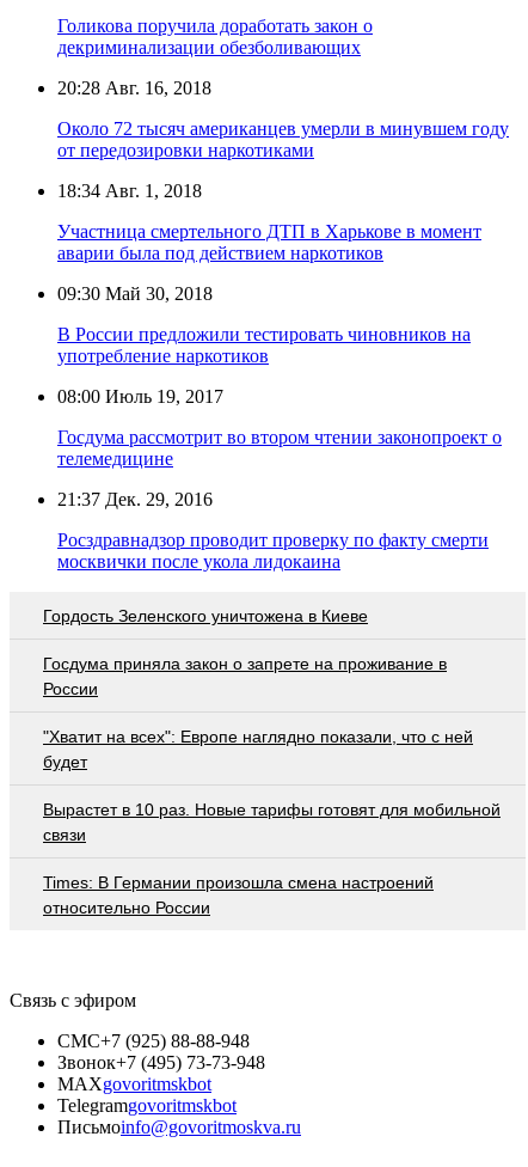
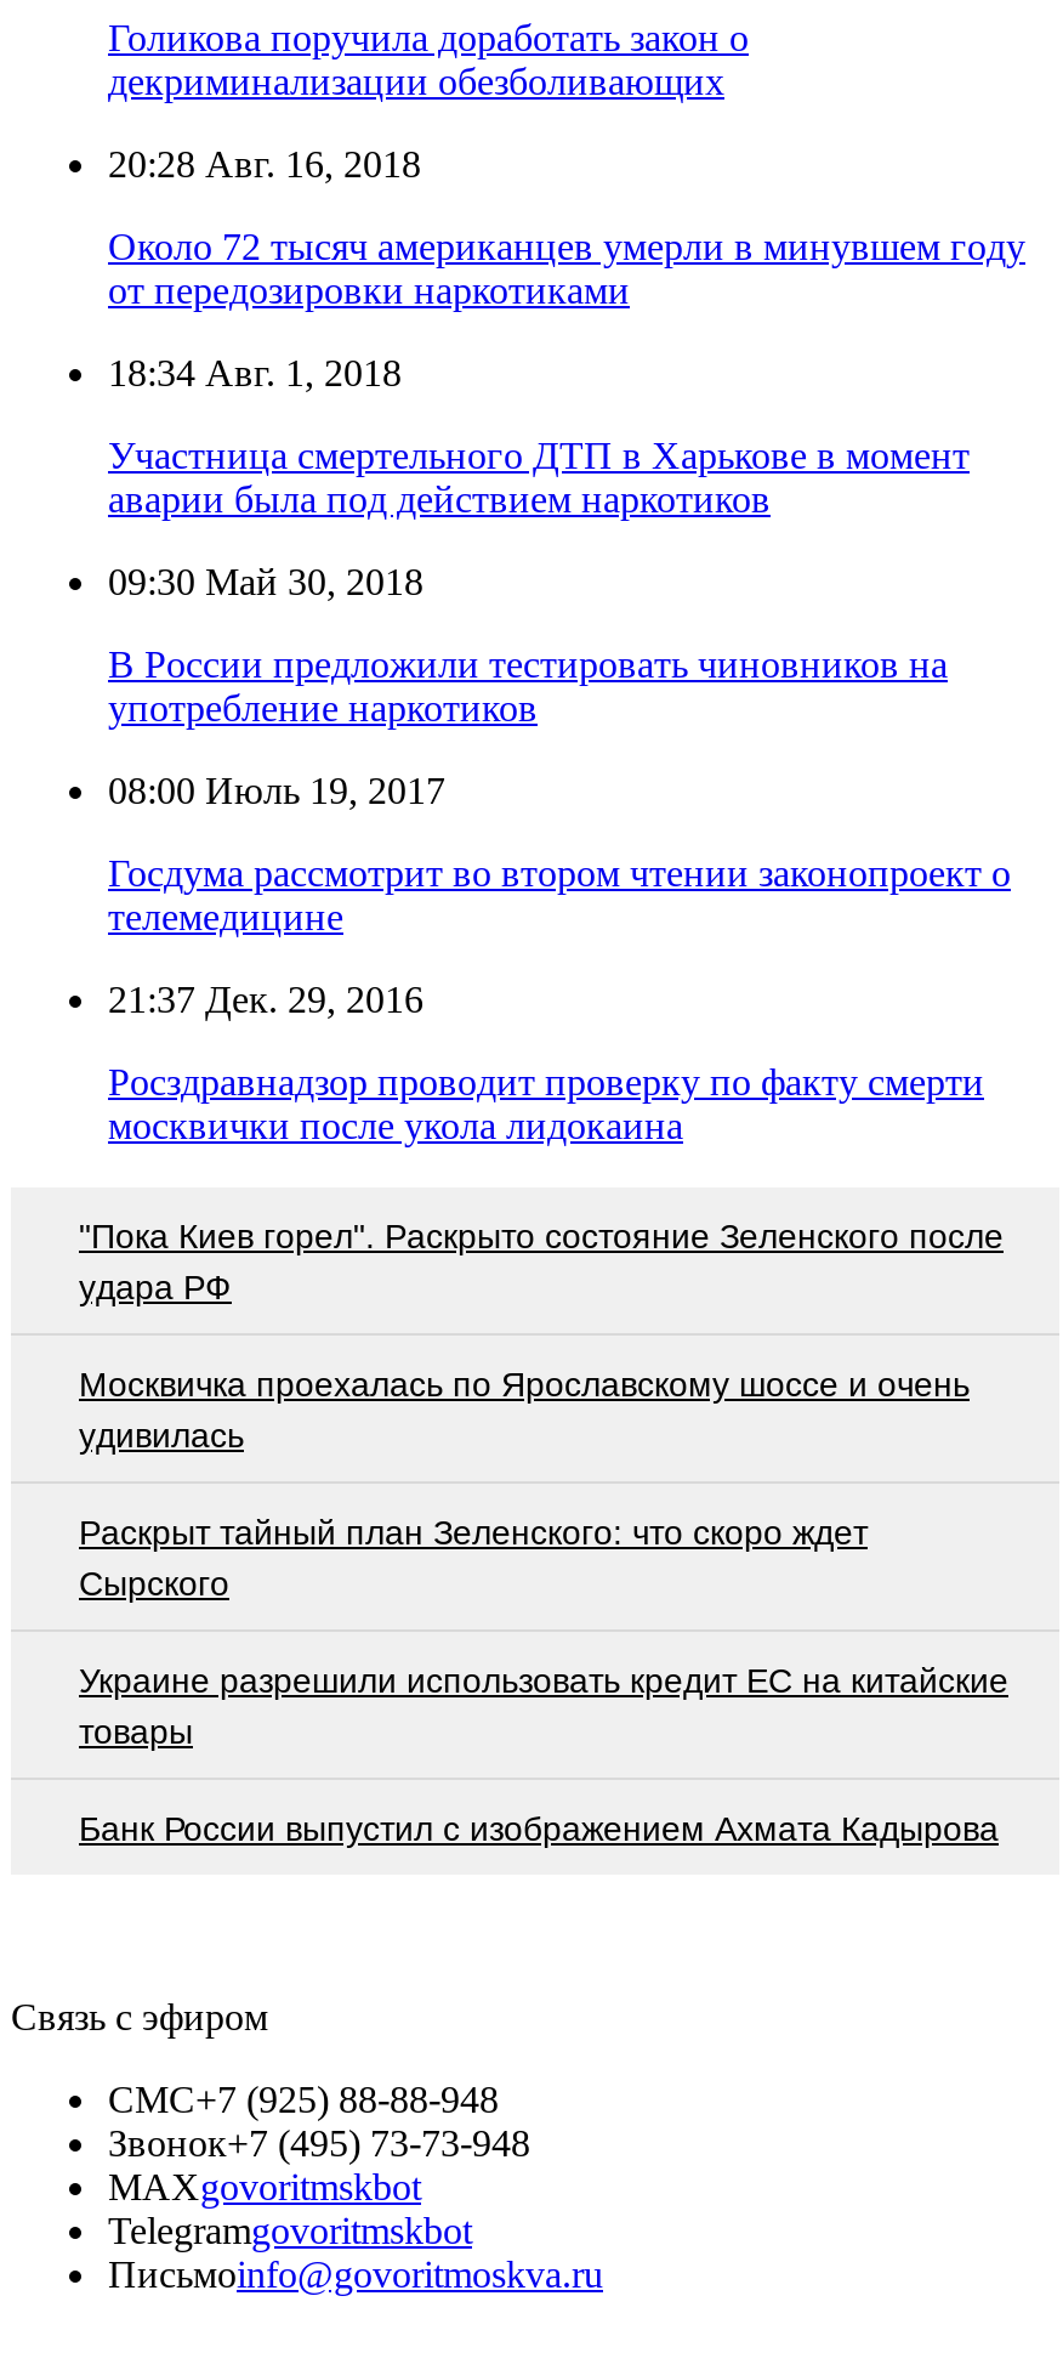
- Гордость Зеленского уничтожена в Киеве
+ "Пока Киев горел". Раскрыто состояние Зеленского после
+ удара РФ

- Госдума приняла закон о запрете на проживание в
- России
+ Москвичка проехалась по Ярославскому шоссе и очень
+ удивилась

- "Хватит на всех": Европе наглядно показали, что с ней
- будет
+ Раскрыт тайный план Зеленского: что скоро ждет
+ Сырского

- Вырастет в 10 раз. Новые тарифы готовят для мобильной
- связи
+ Украине разрешили использовать кредит ЕС на китайские
+ товары

- Times: В Германии произошла смена настроений
- относительно России
+ Банк России выпустил c изображением Ахмата Кадырова
